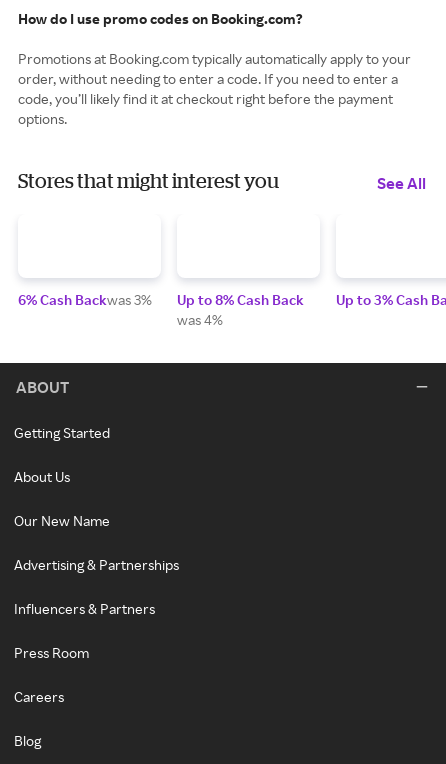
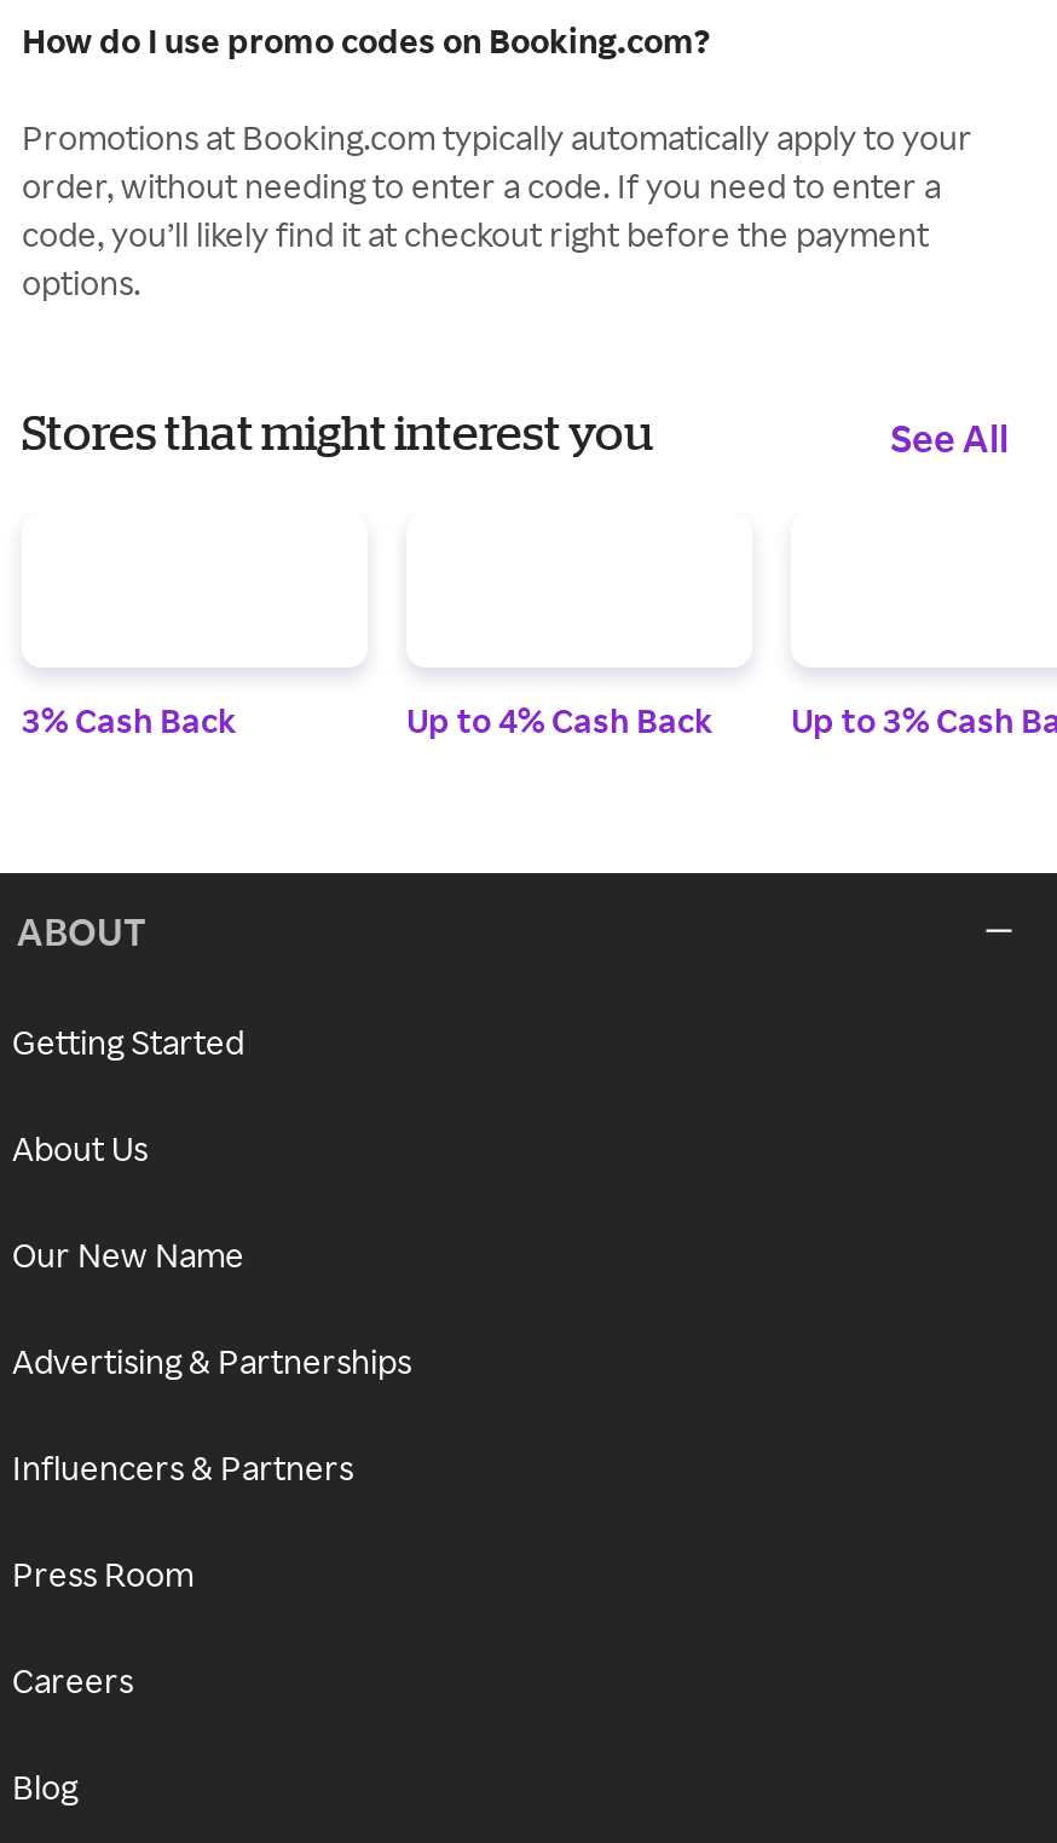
- 6% Cash Backwas 3%
- Up to 8% Cash Back
- was 4%
+ 3% Cash Back
+ Up to 4% Cash Back
